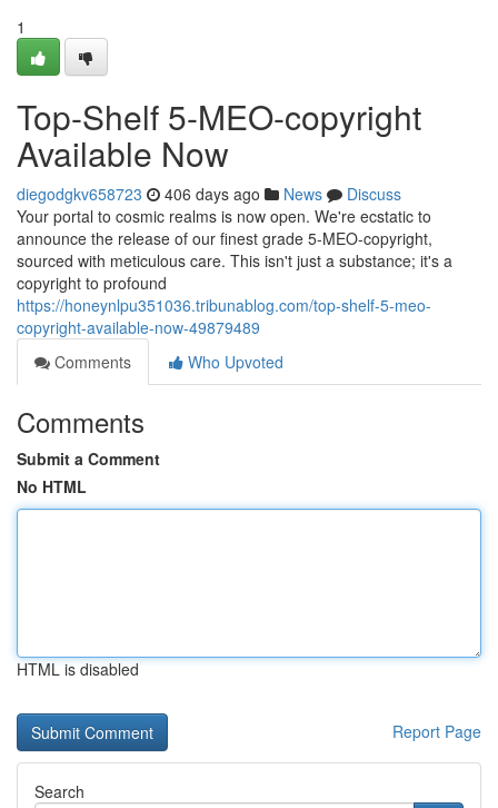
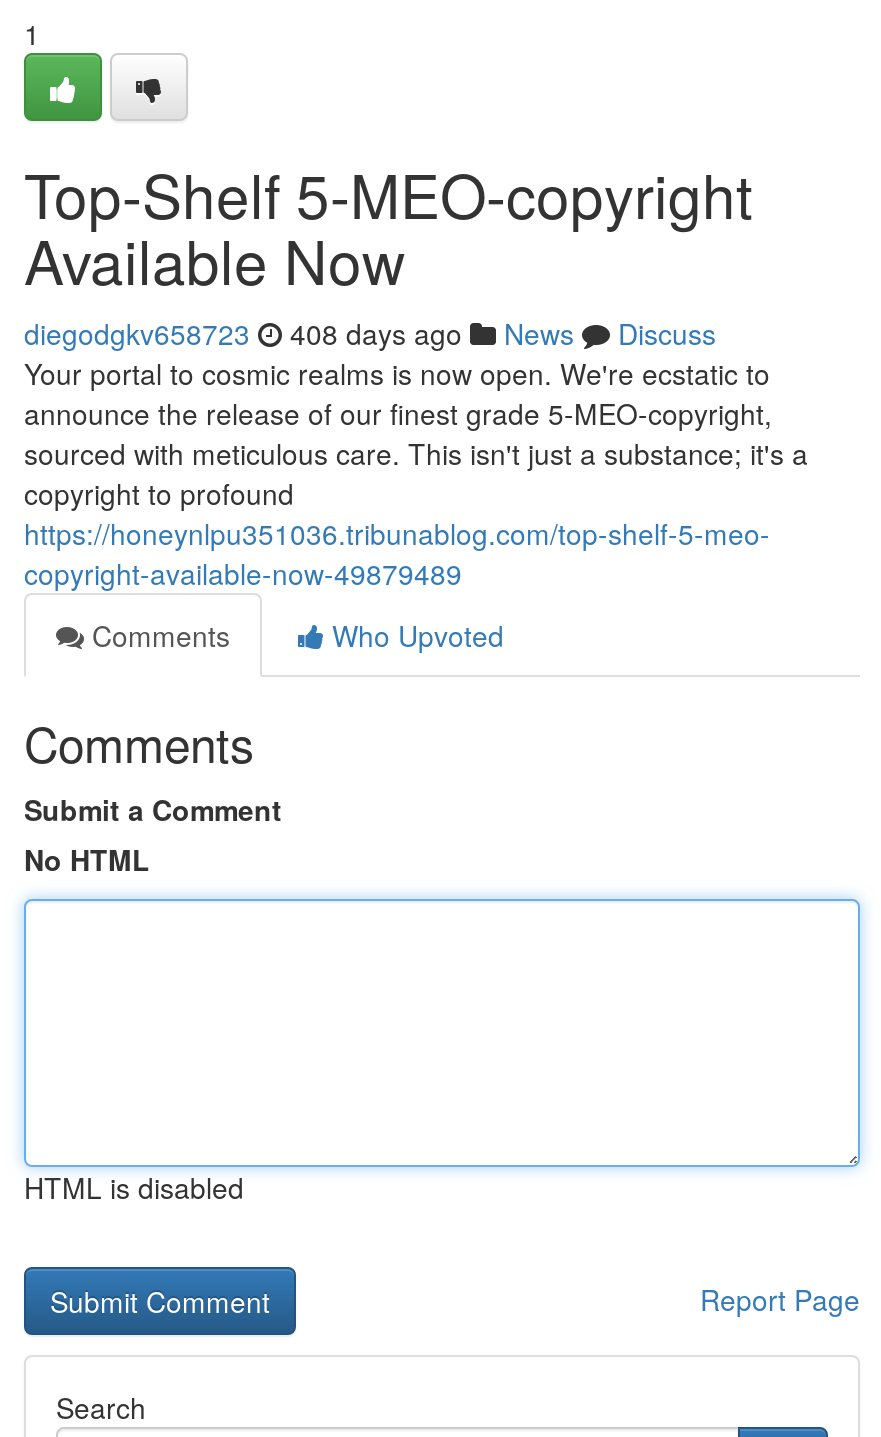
- diegodgkv658723 406 days ago News Discuss
+ diegodgkv658723 408 days ago News Discuss
